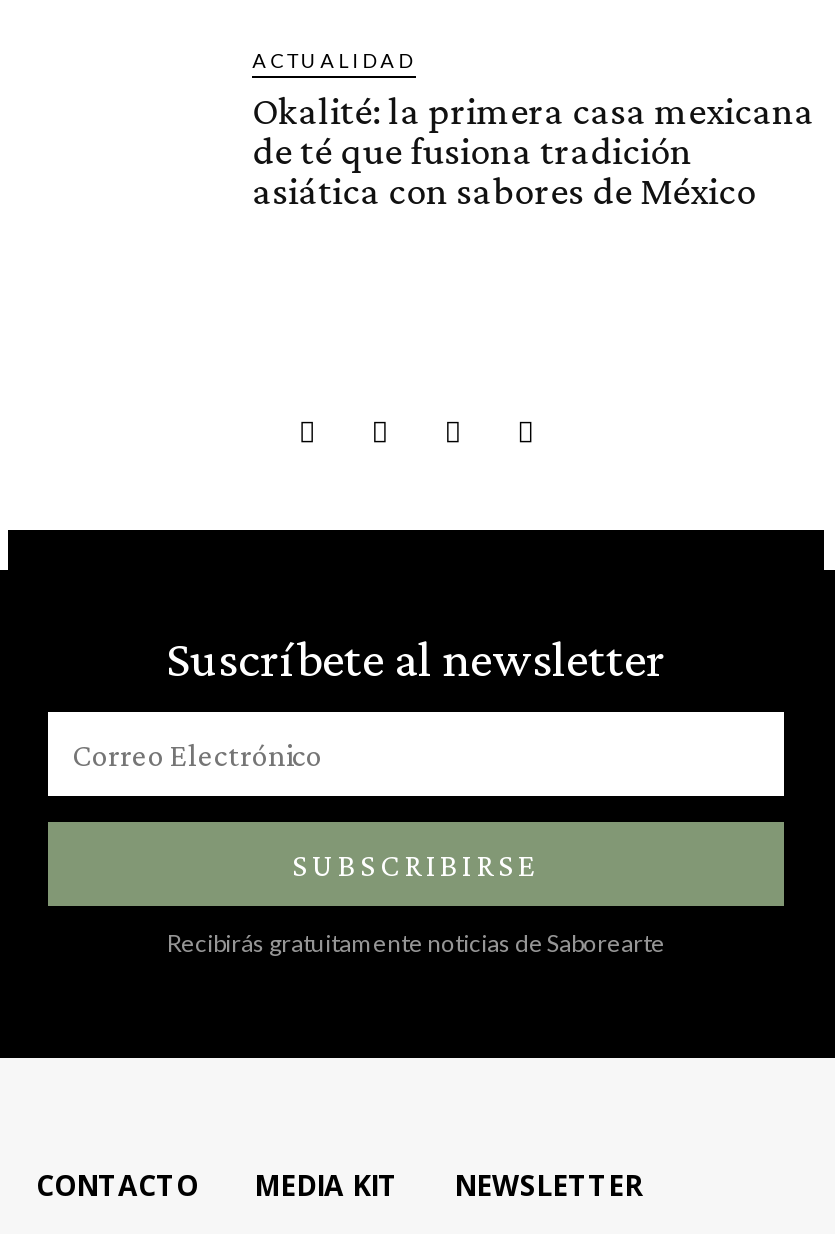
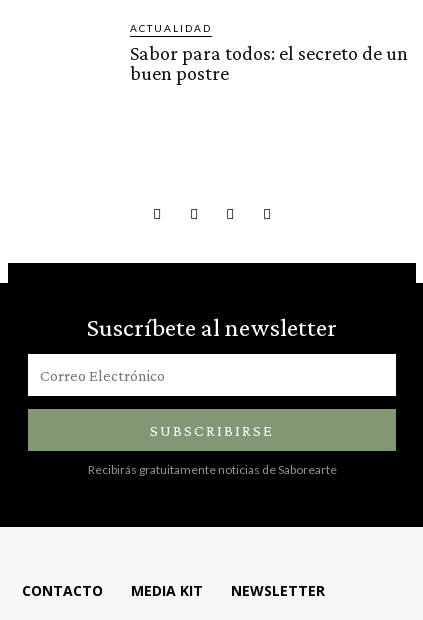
- Okalité: la primera casa mexicana
- de té que fusiona tradición
- asiática con sabores de México
+ Sabor para todos: el secreto de un
+ buen postre
